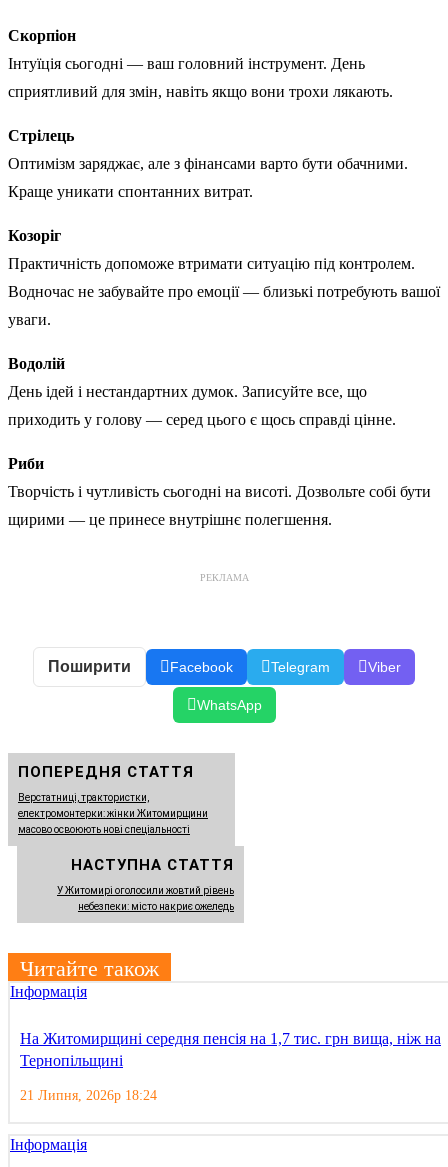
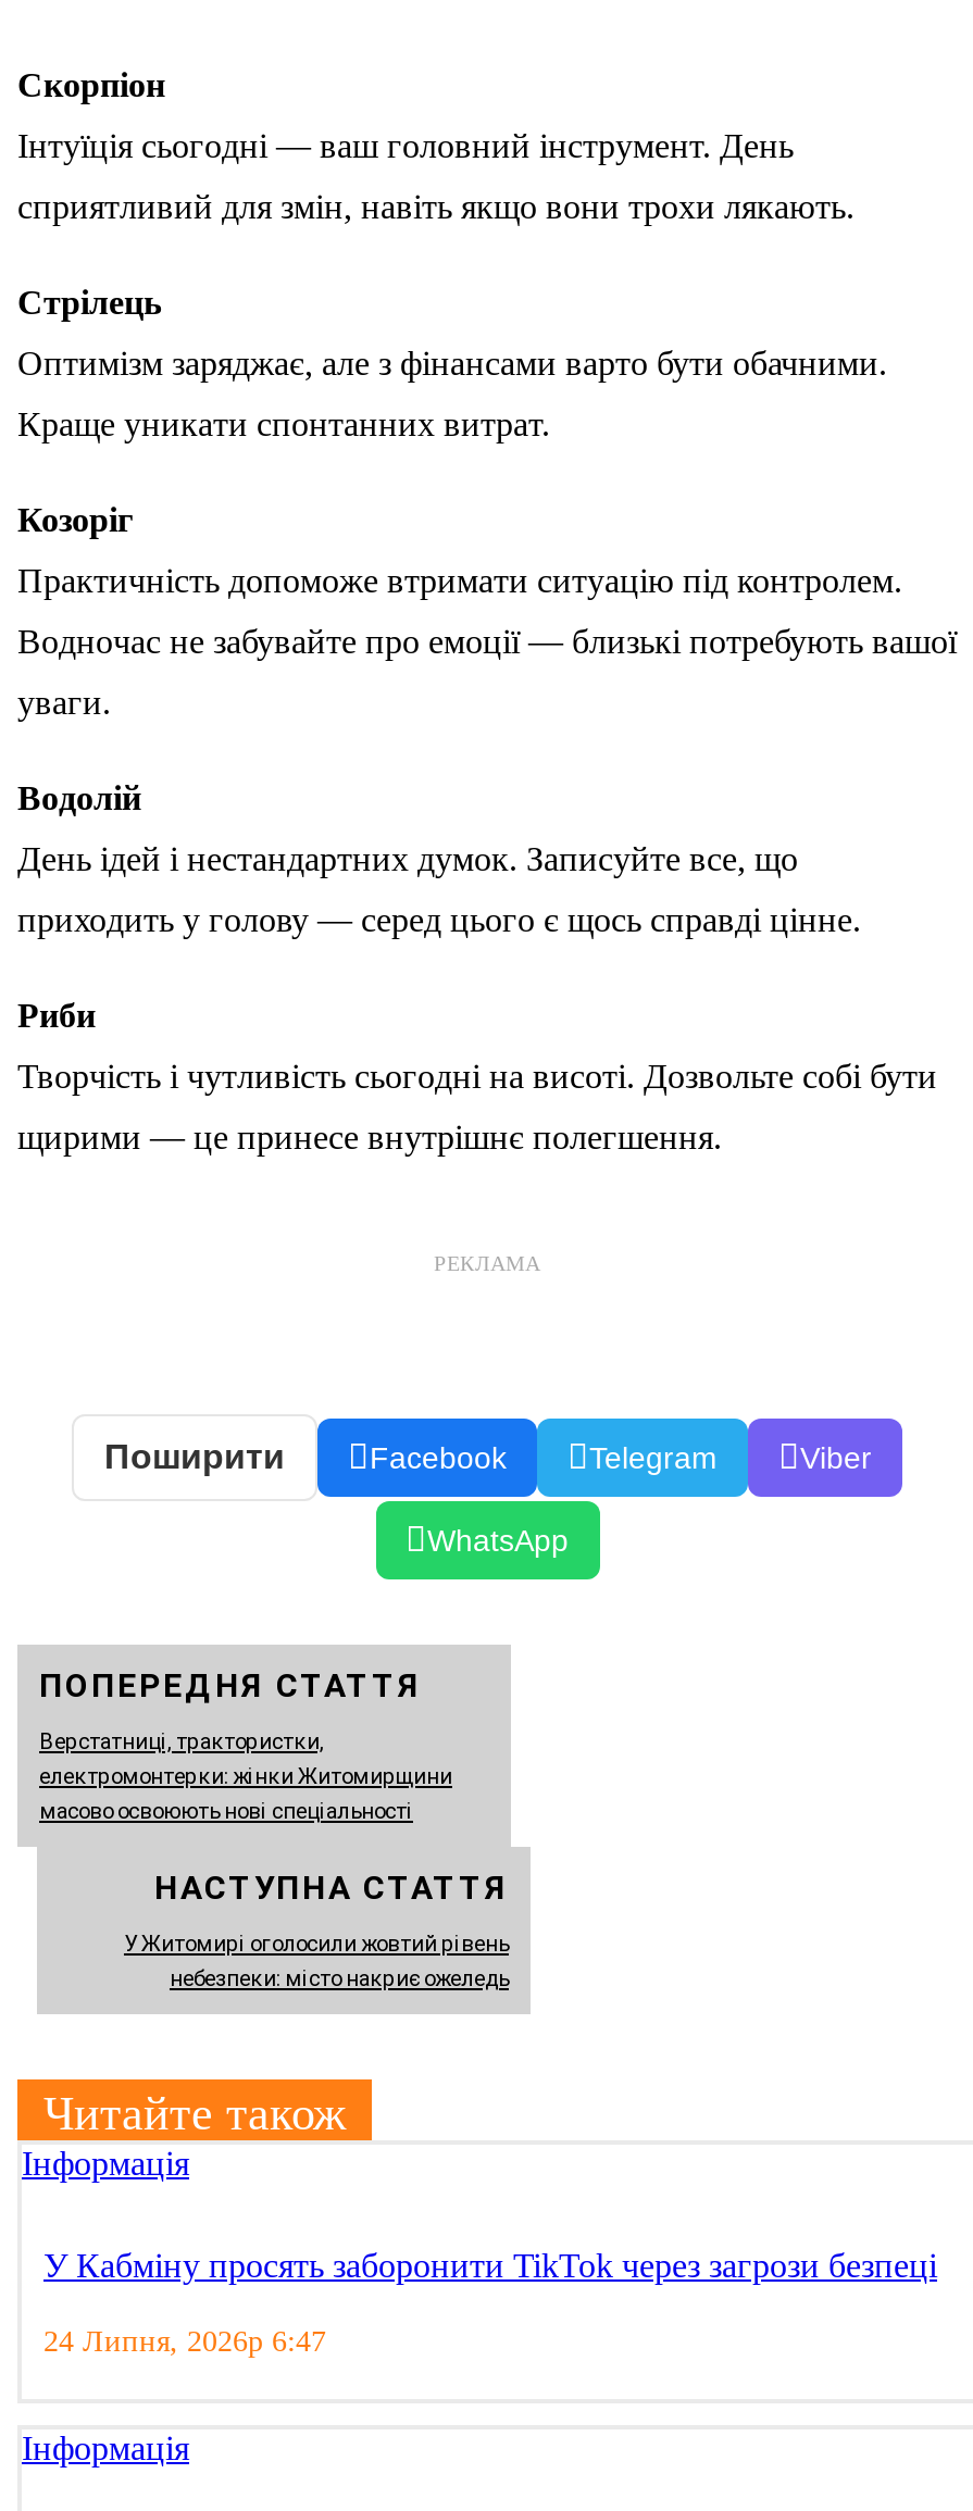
- На Житомирщині середня пенсія на 1,7 тис. грн вища, ніж на
- Тернопільщині
+ У Кабміну просять заборонити TikTok через загрози безпеці

- 21 Липня, 2026р 18:24
+ 24 Липня, 2026р 6:47
